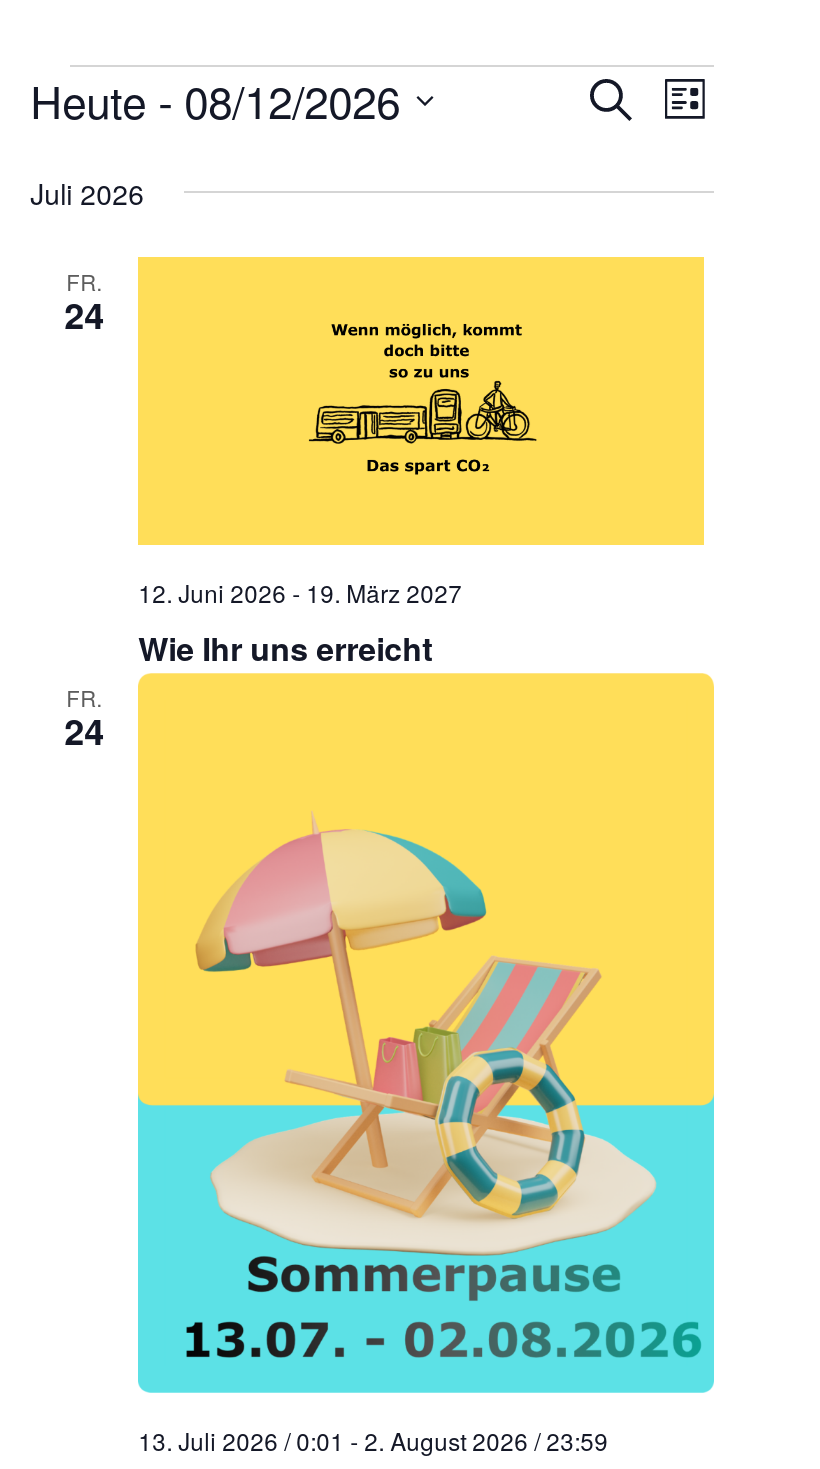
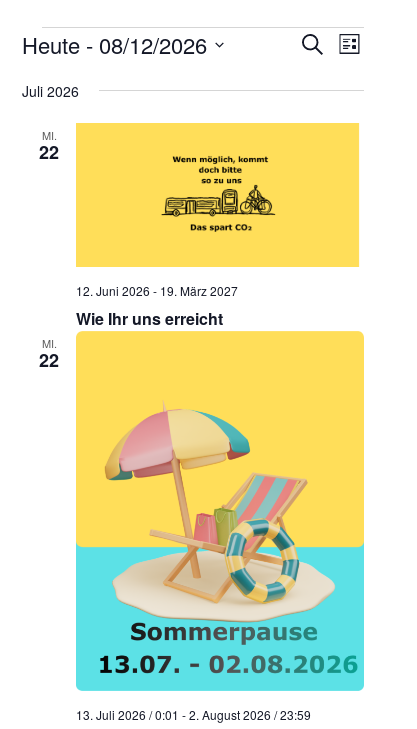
- FR.
- 24
+ MI.
+ 22

- FR.
- 24
+ MI.
+ 22
